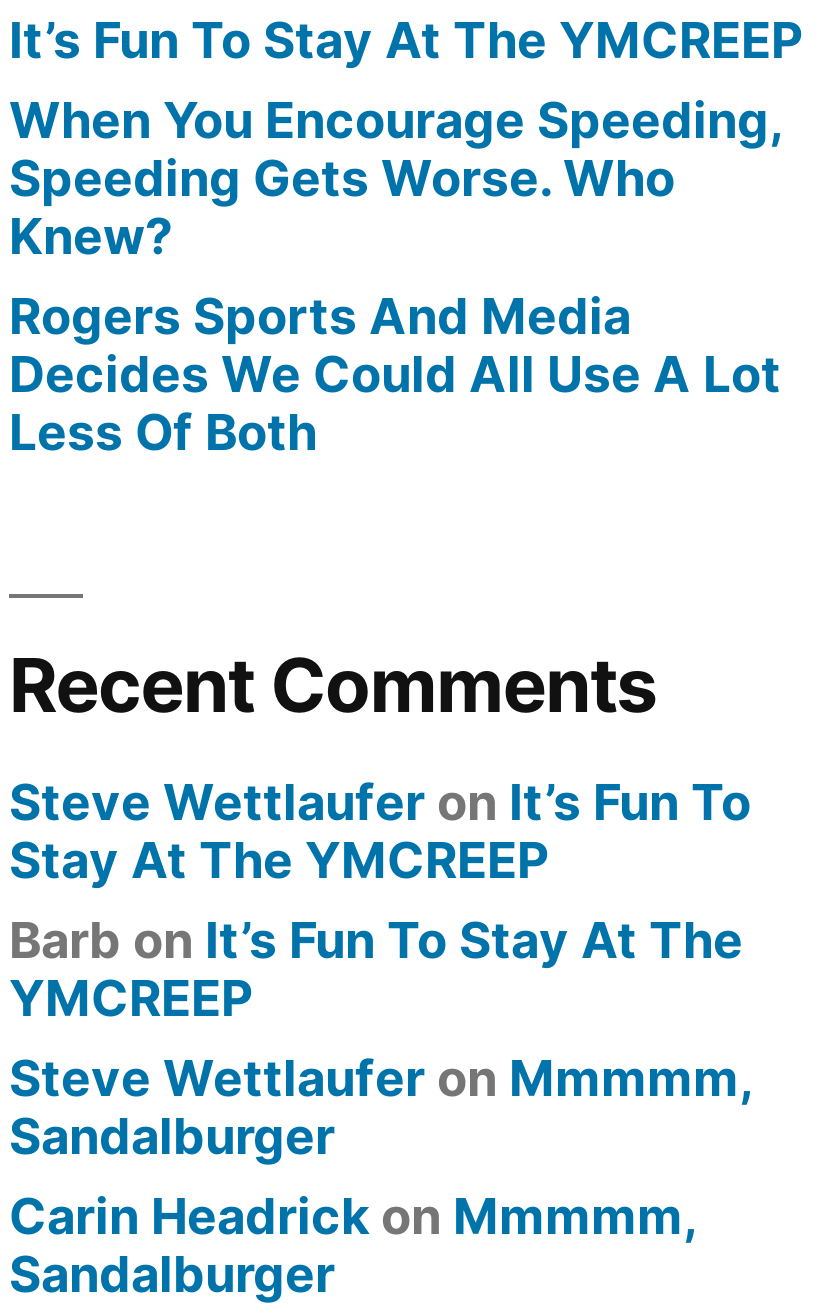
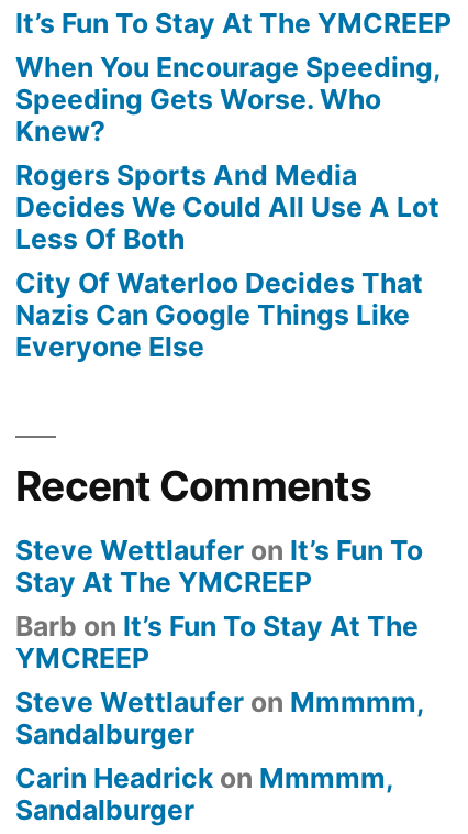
+ City Of Waterloo Decides That
+ Nazis Can Google Things Like
+ Everyone Else
